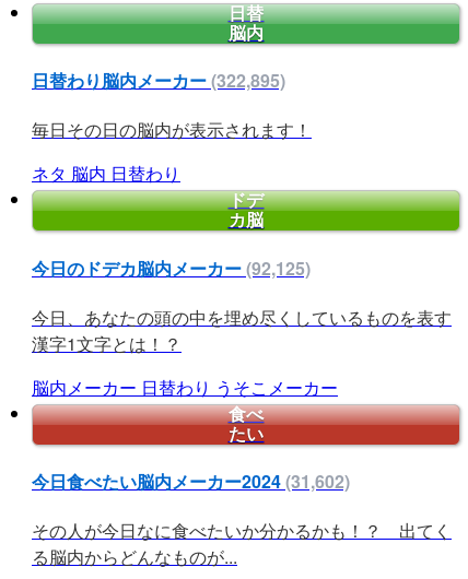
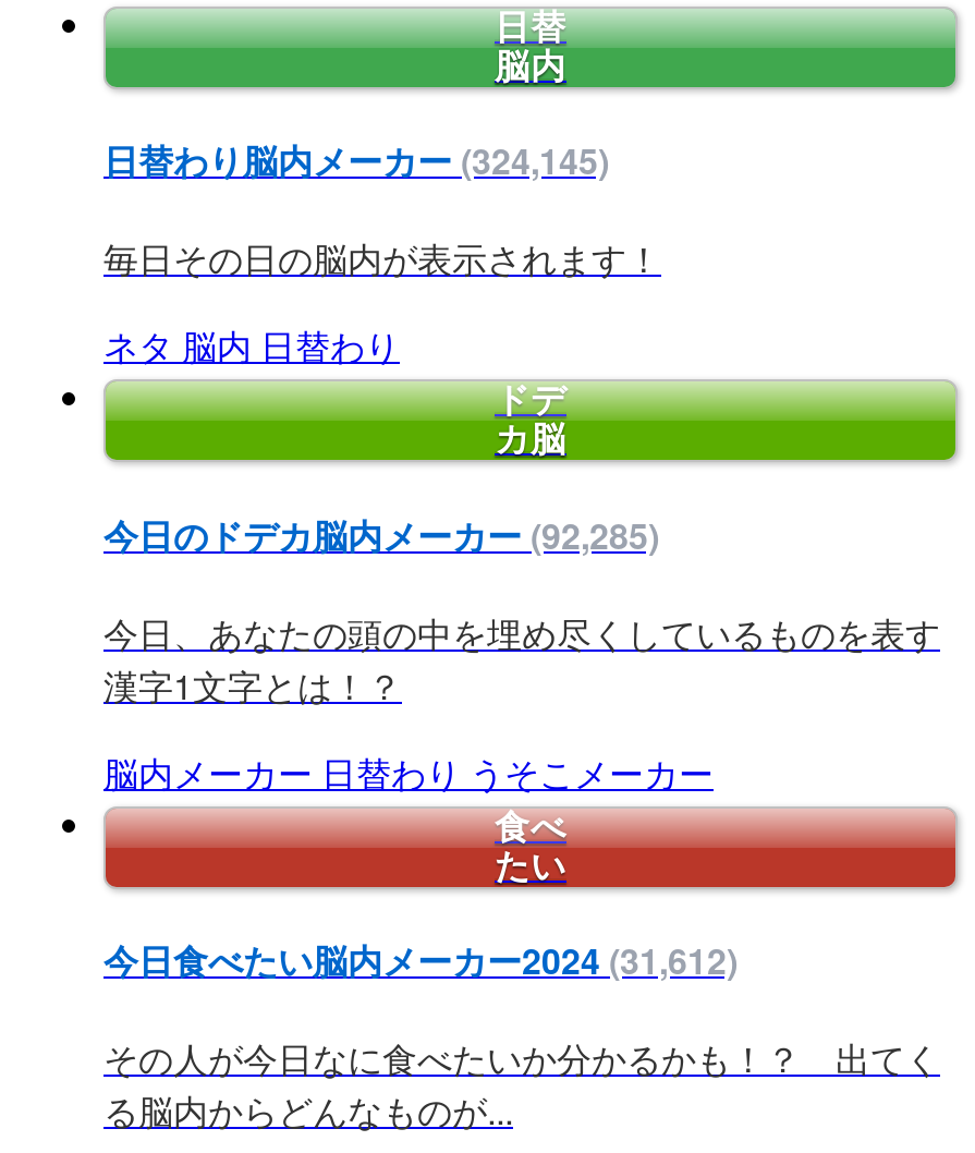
- 日替わり脳内メーカー(322,895)
+ 日替わり脳内メーカー(324,145)

- 今日のドデカ脳内メーカー(92,125)
+ 今日のドデカ脳内メーカー(92,285)

- 今日食べたい脳内メーカー2024 (31,602)
+ 今日食べたい脳内メーカー2024 (31,612)
